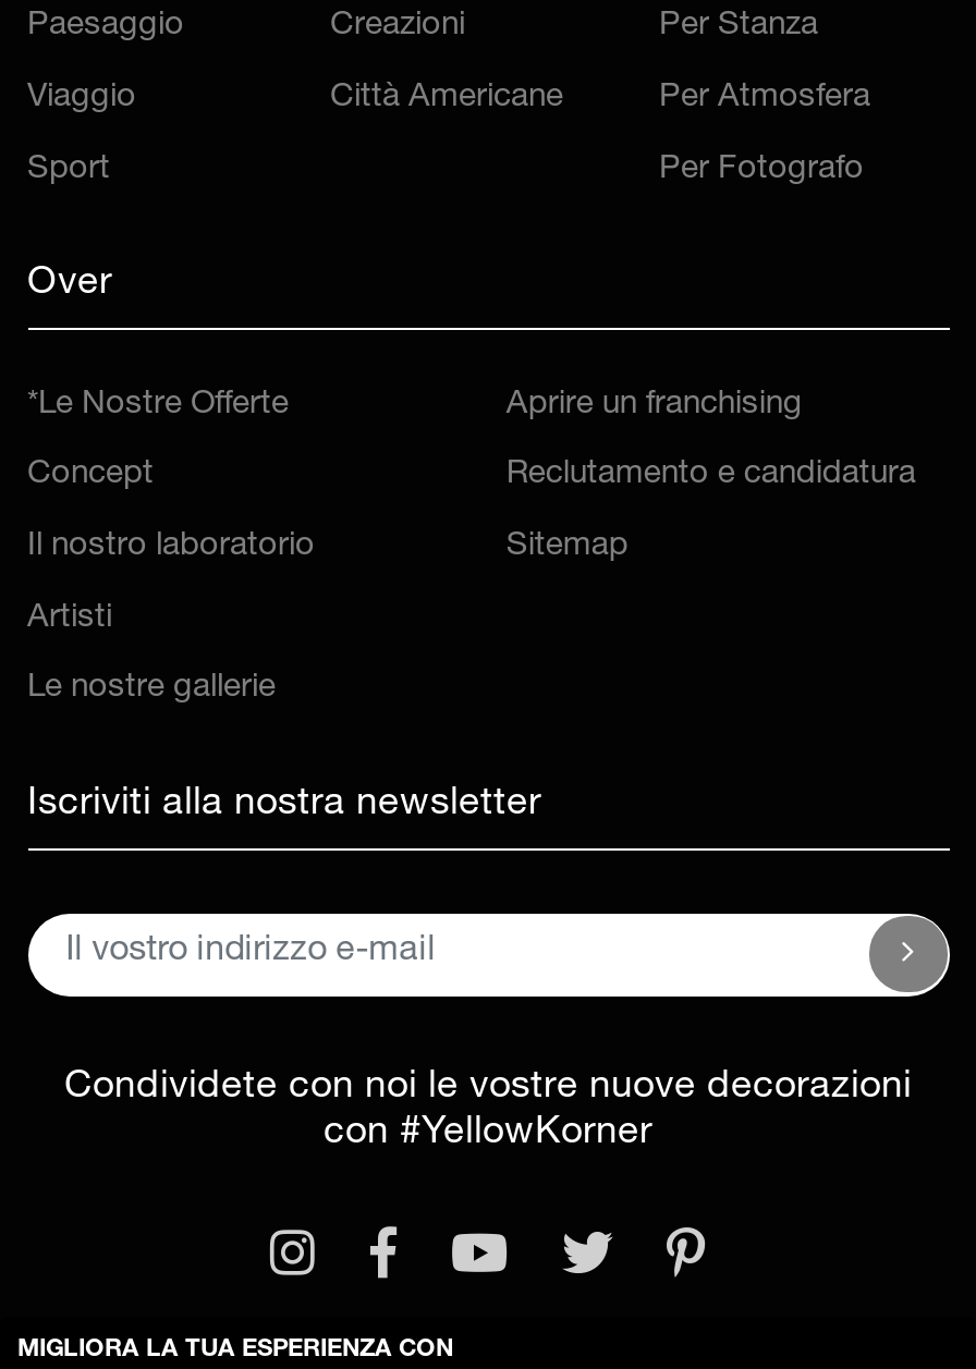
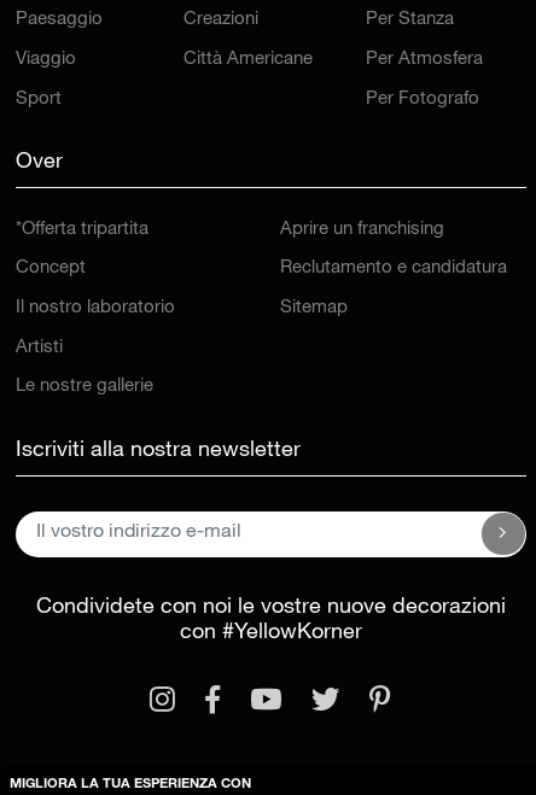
- *Le Nostre Offerte
+ *Offerta tripartita
